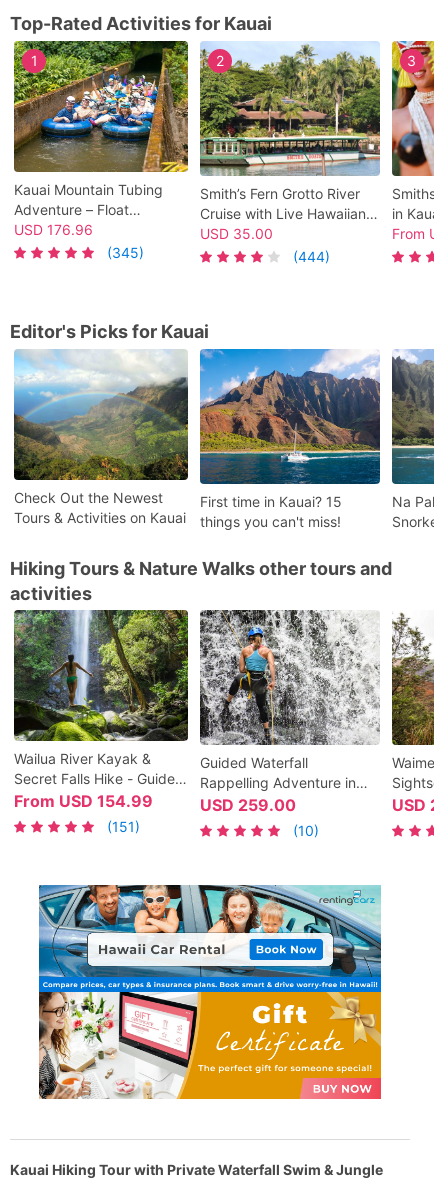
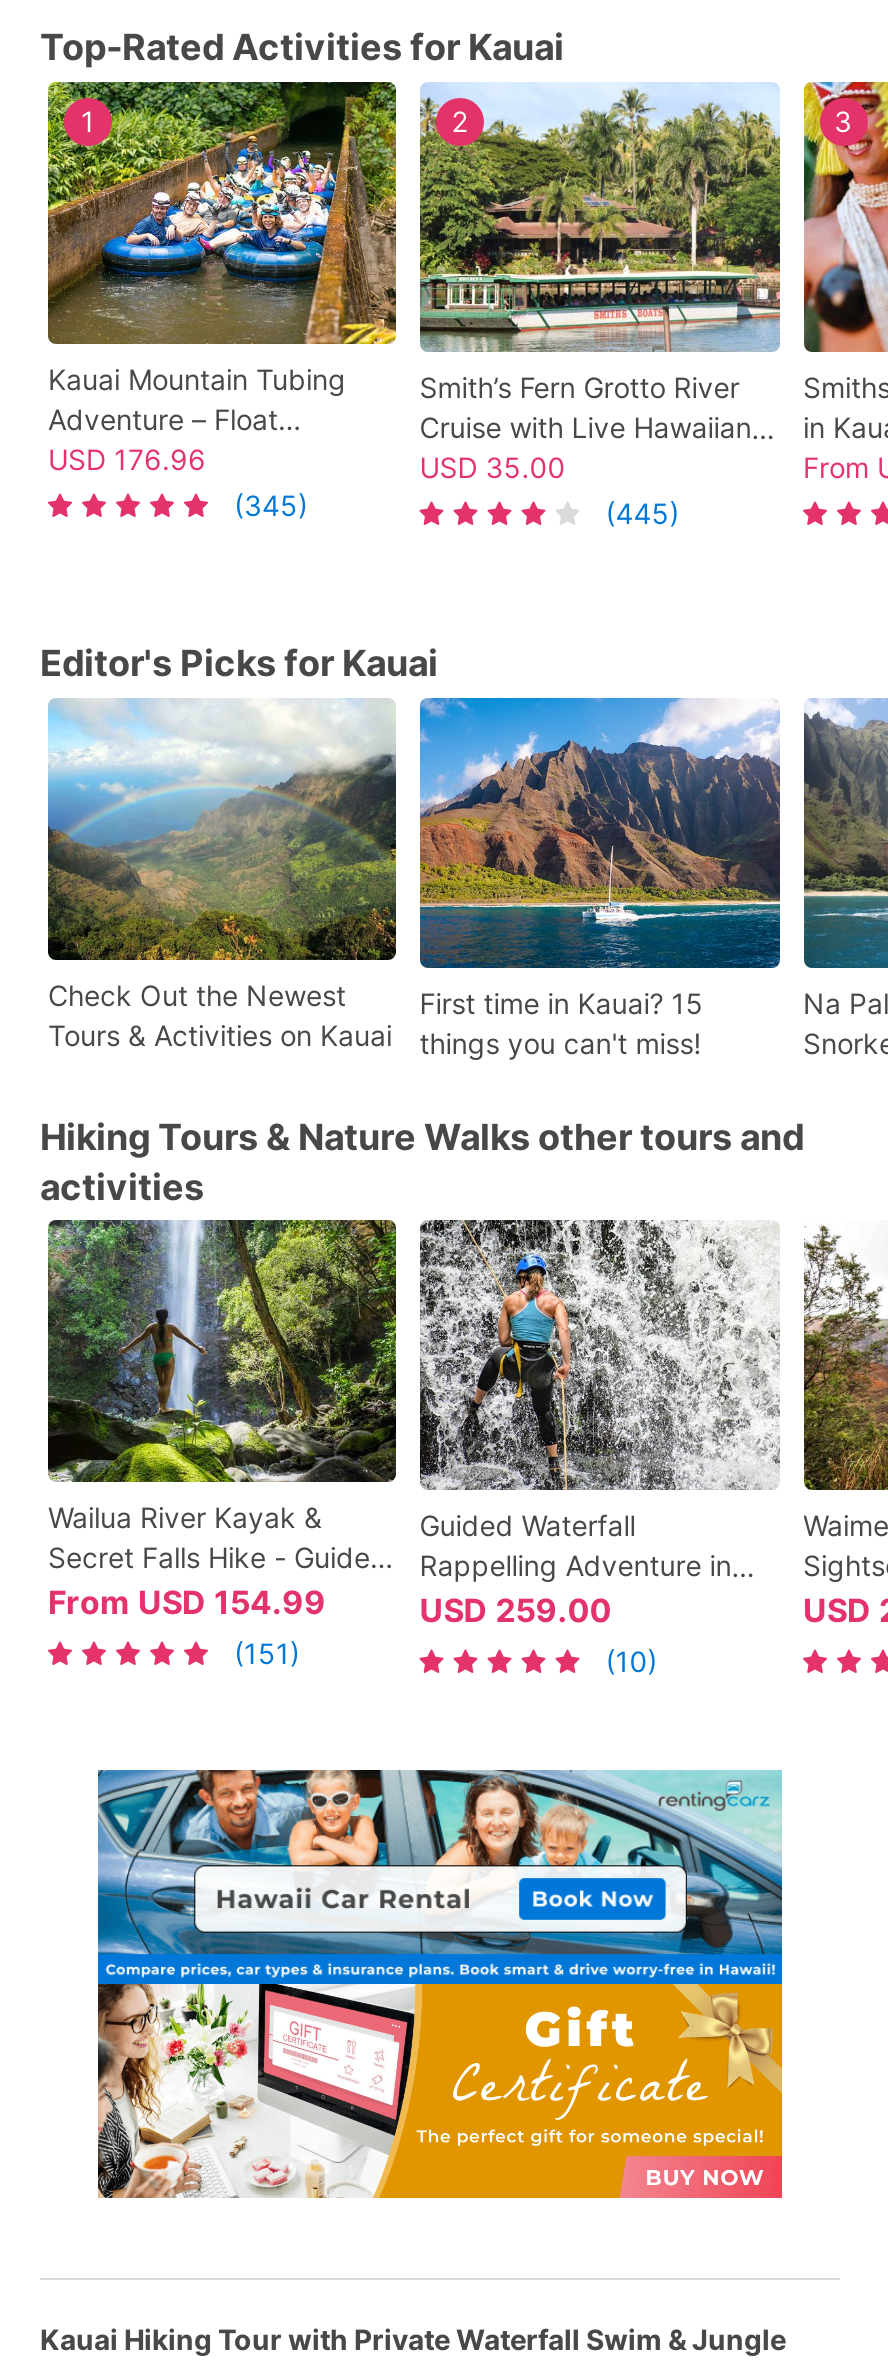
- (444)
+ (445)
